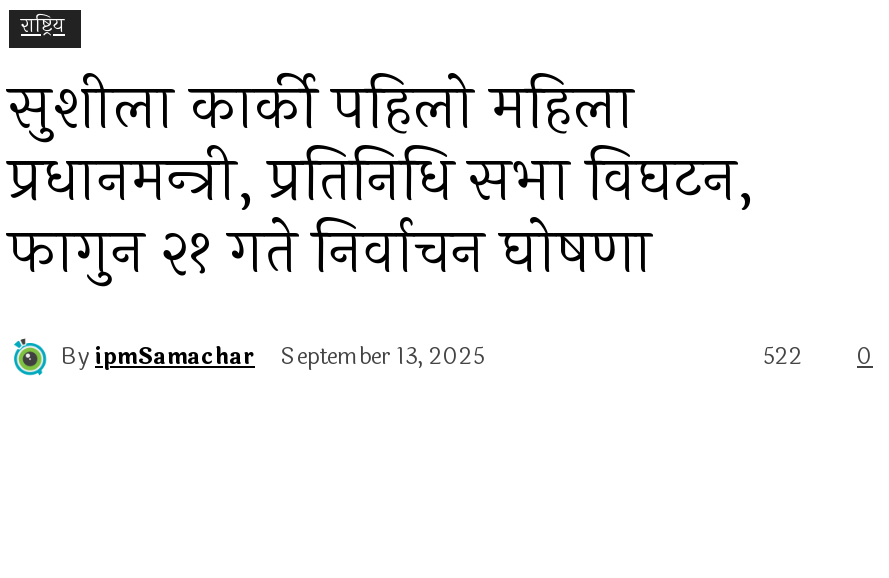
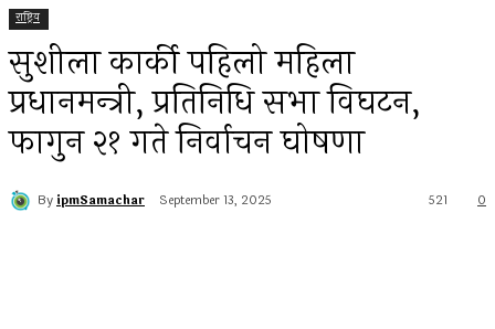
- 522 0
+ 521 0
